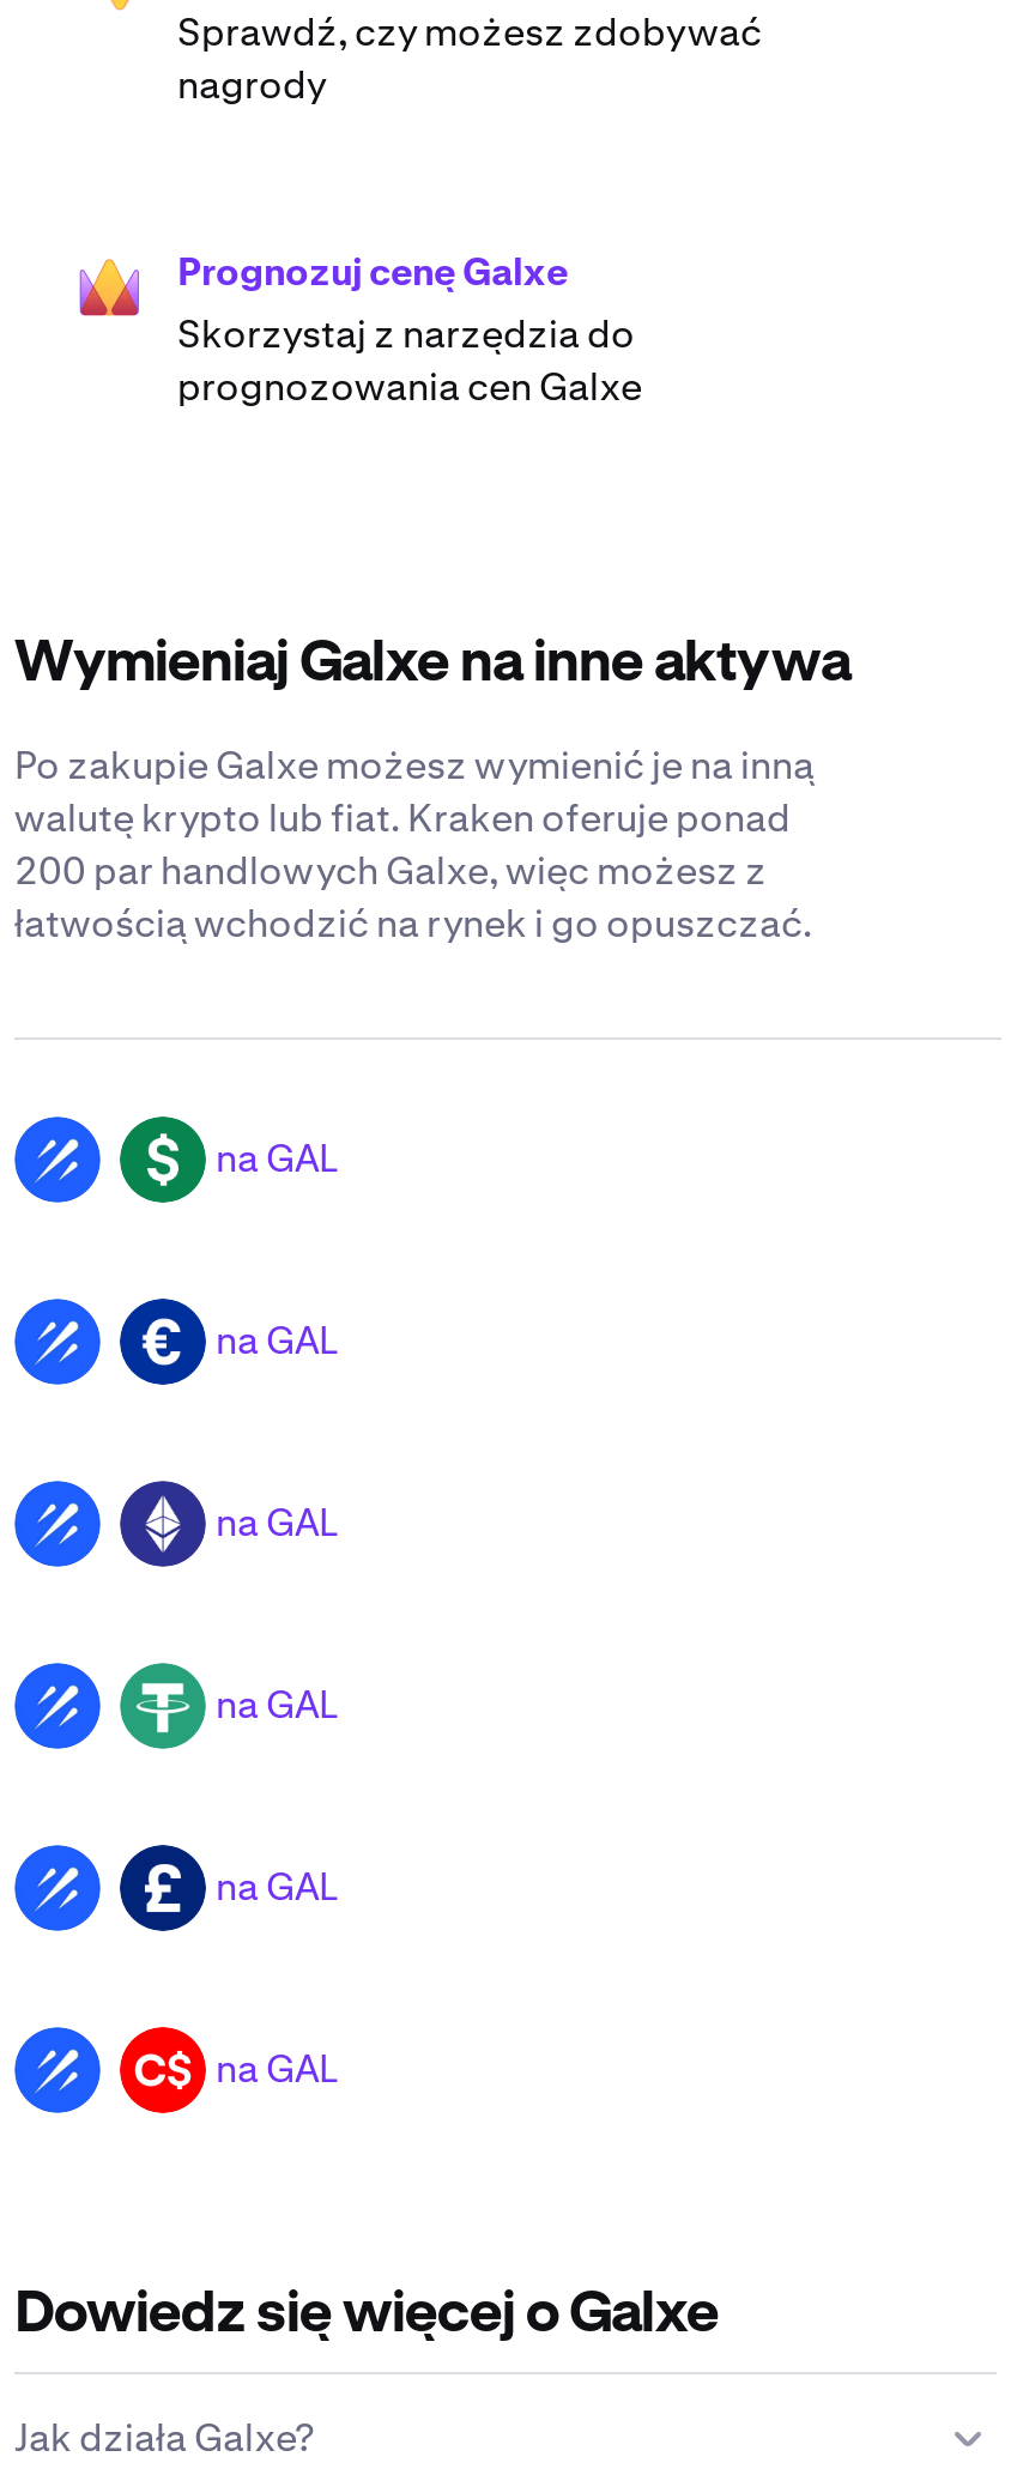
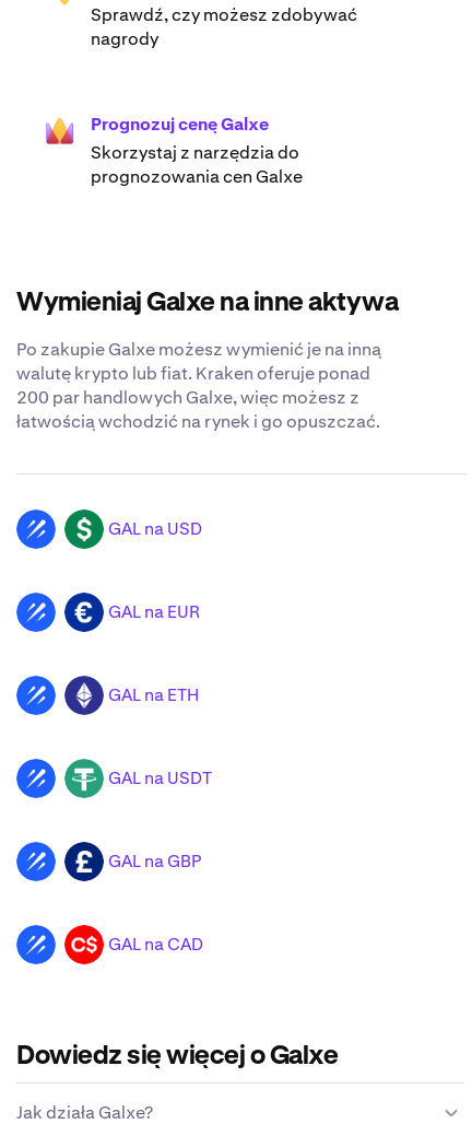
- na GAL
+ GAL na USD

- na GAL
+ GAL na EUR

- na GAL
+ GAL na ETH

- na GAL
+ GAL na USDT

- na GAL
+ GAL na GBP

- na GAL
+ GAL na CAD
